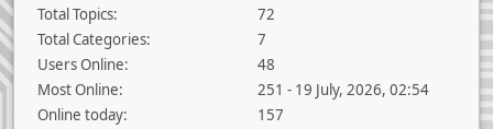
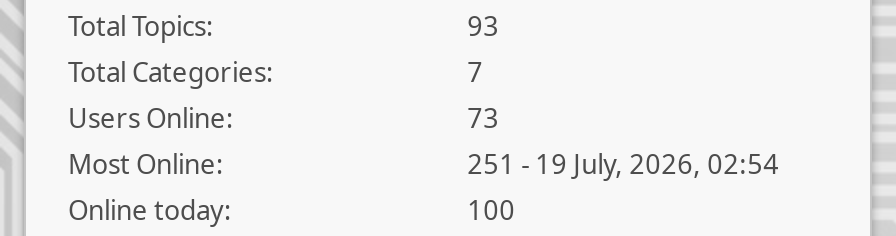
- 72
+ 93

- 48
+ 73

- 157
+ 100
